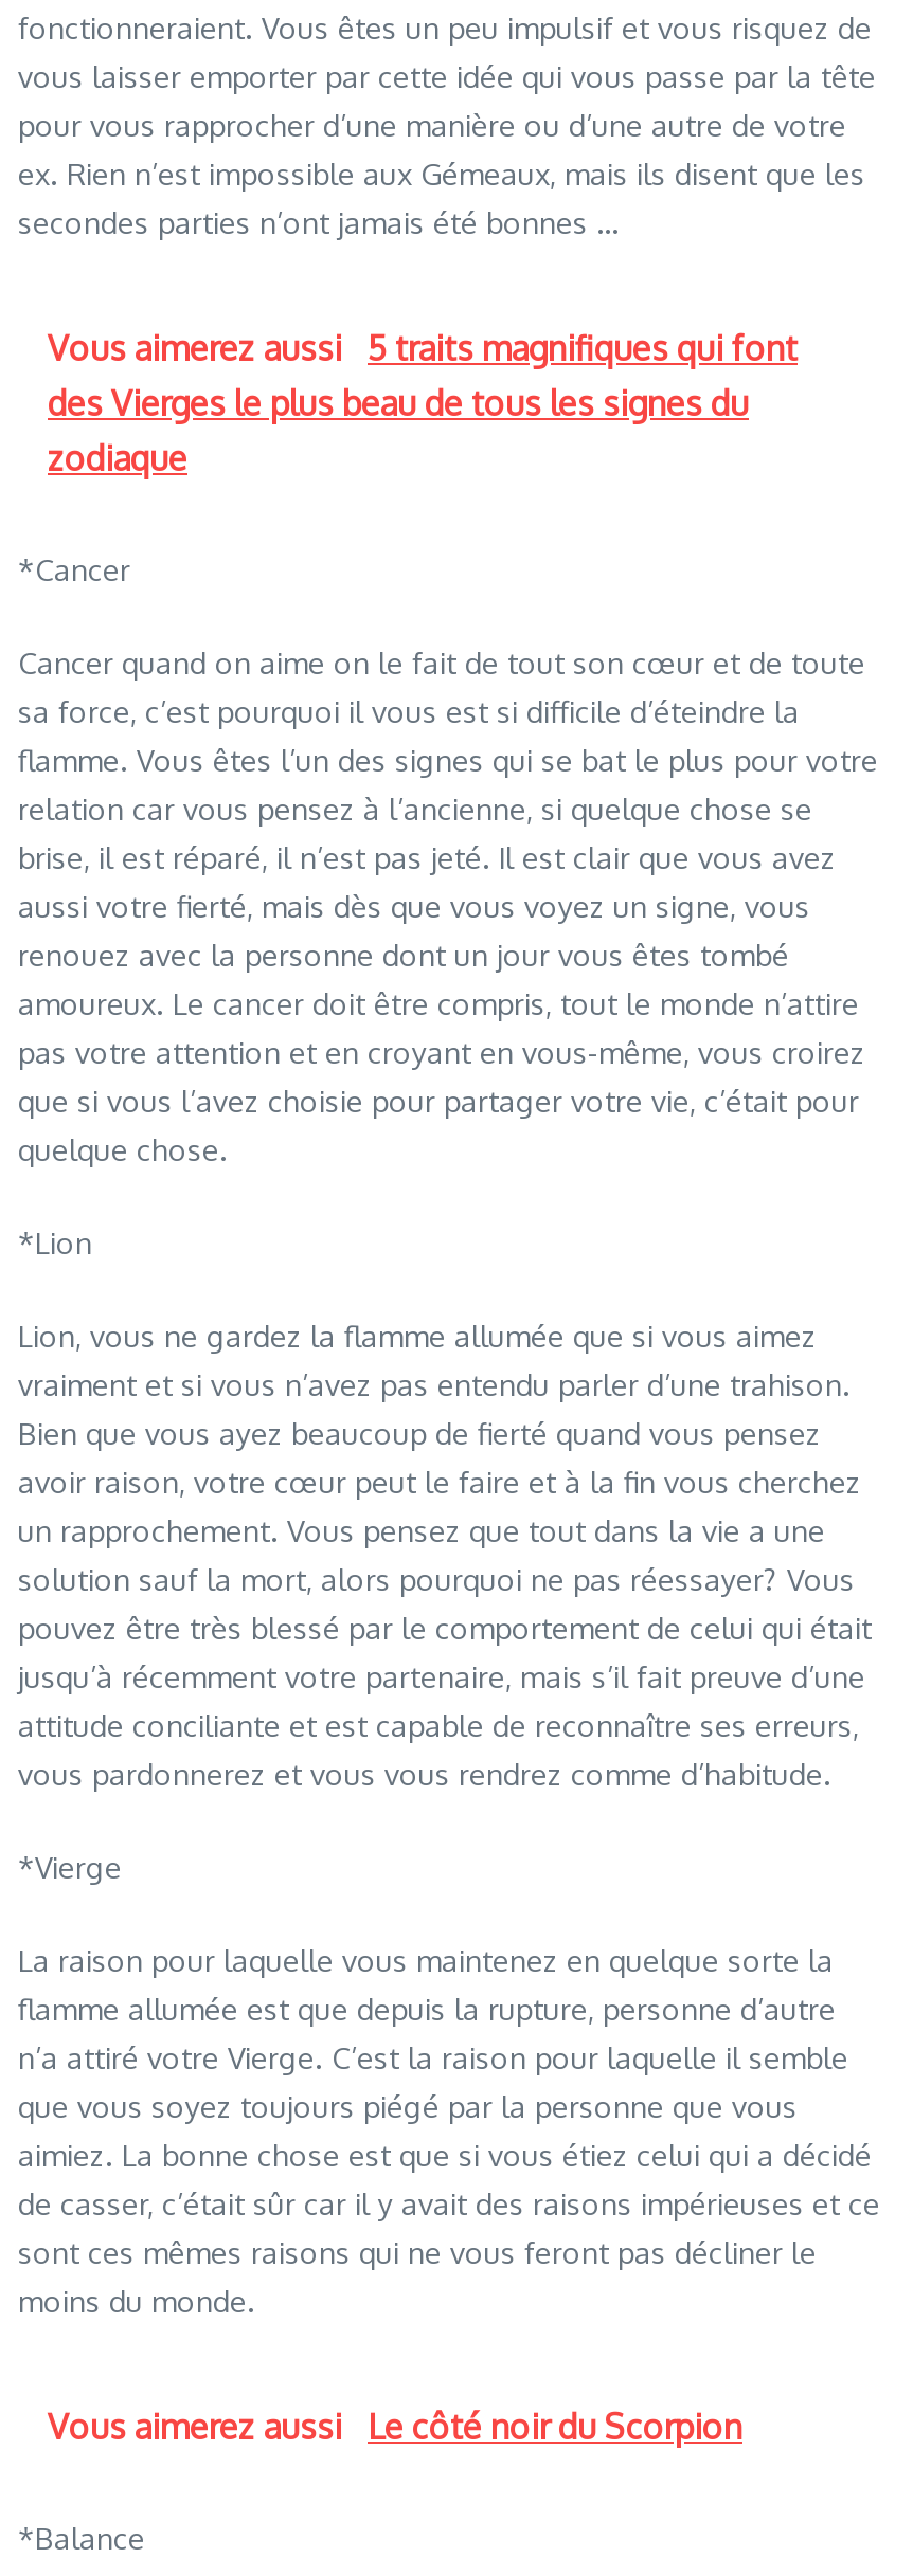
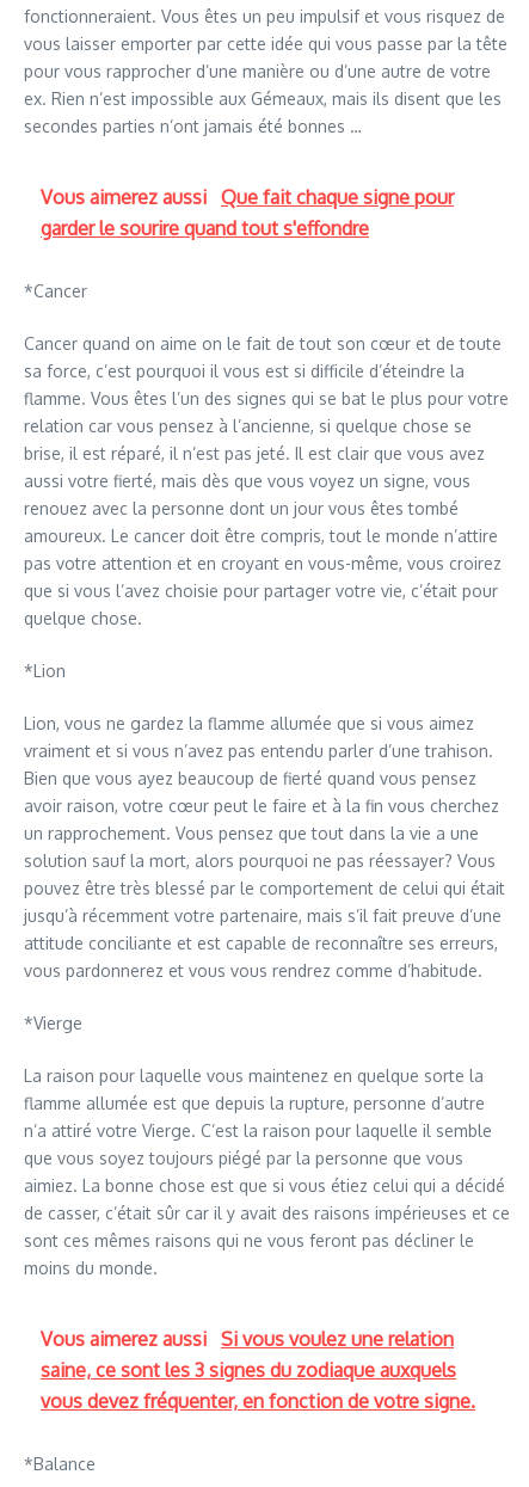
- Vous aimerez aussi 5 traits magnifiques qui font
- des Vierges le plus beau de tous les signes du
- zodiaque
+ Vous aimerez aussi Que fait chaque signe pour
+ garder le sourire quand tout s'effondre

moved up: *Cancer | Cancer quand on aime on le fait de tout son cœur et de toute | sa force, c’est pourquoi il vous est si difficile d’éteindre la | ... | sont ces mêmes raisons qui ne vous feront pas décliner le | moins du monde.

- Vous aimerez aussi Le côté noir du Scorpion
+ Vous aimerez aussi Si vous voulez une relation
+ saine, ce sont les 3 signes du zodiaque auxquels
+ vous devez fréquenter, en fonction de votre signe.
